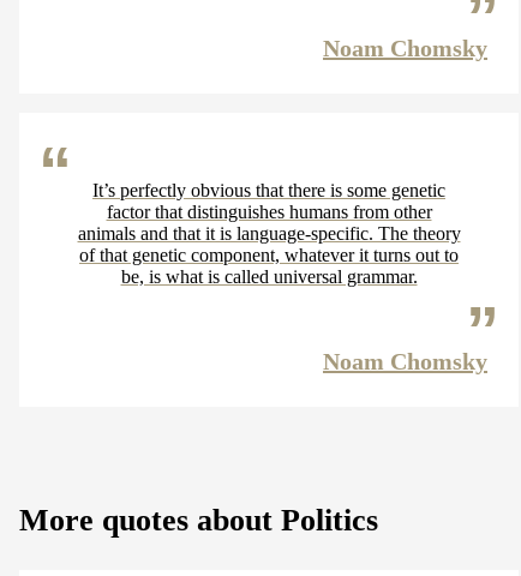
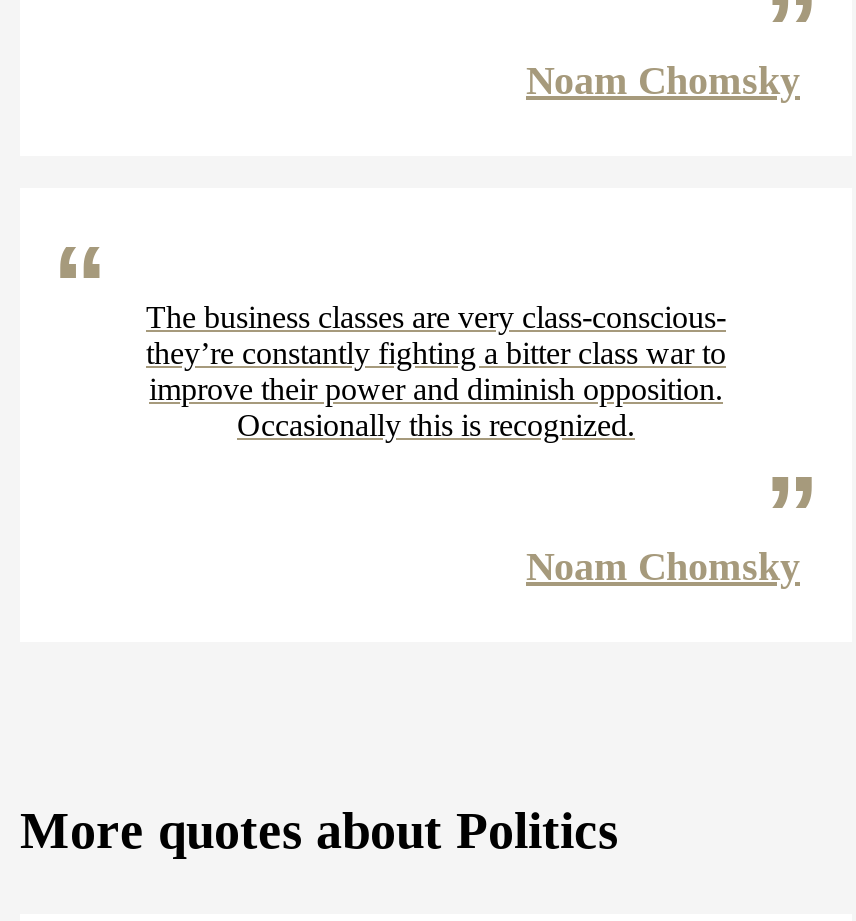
- It’s perfectly obvious that there is some genetic
- factor that distinguishes humans from other
- animals and that it is language-specific. The theory
- of that genetic component, whatever it turns out to
- be, is what is called universal grammar.
+ The business classes are very class-conscious-
+ they’re constantly fighting a bitter class war to
+ improve their power and diminish opposition.
+ Occasionally this is recognized.
